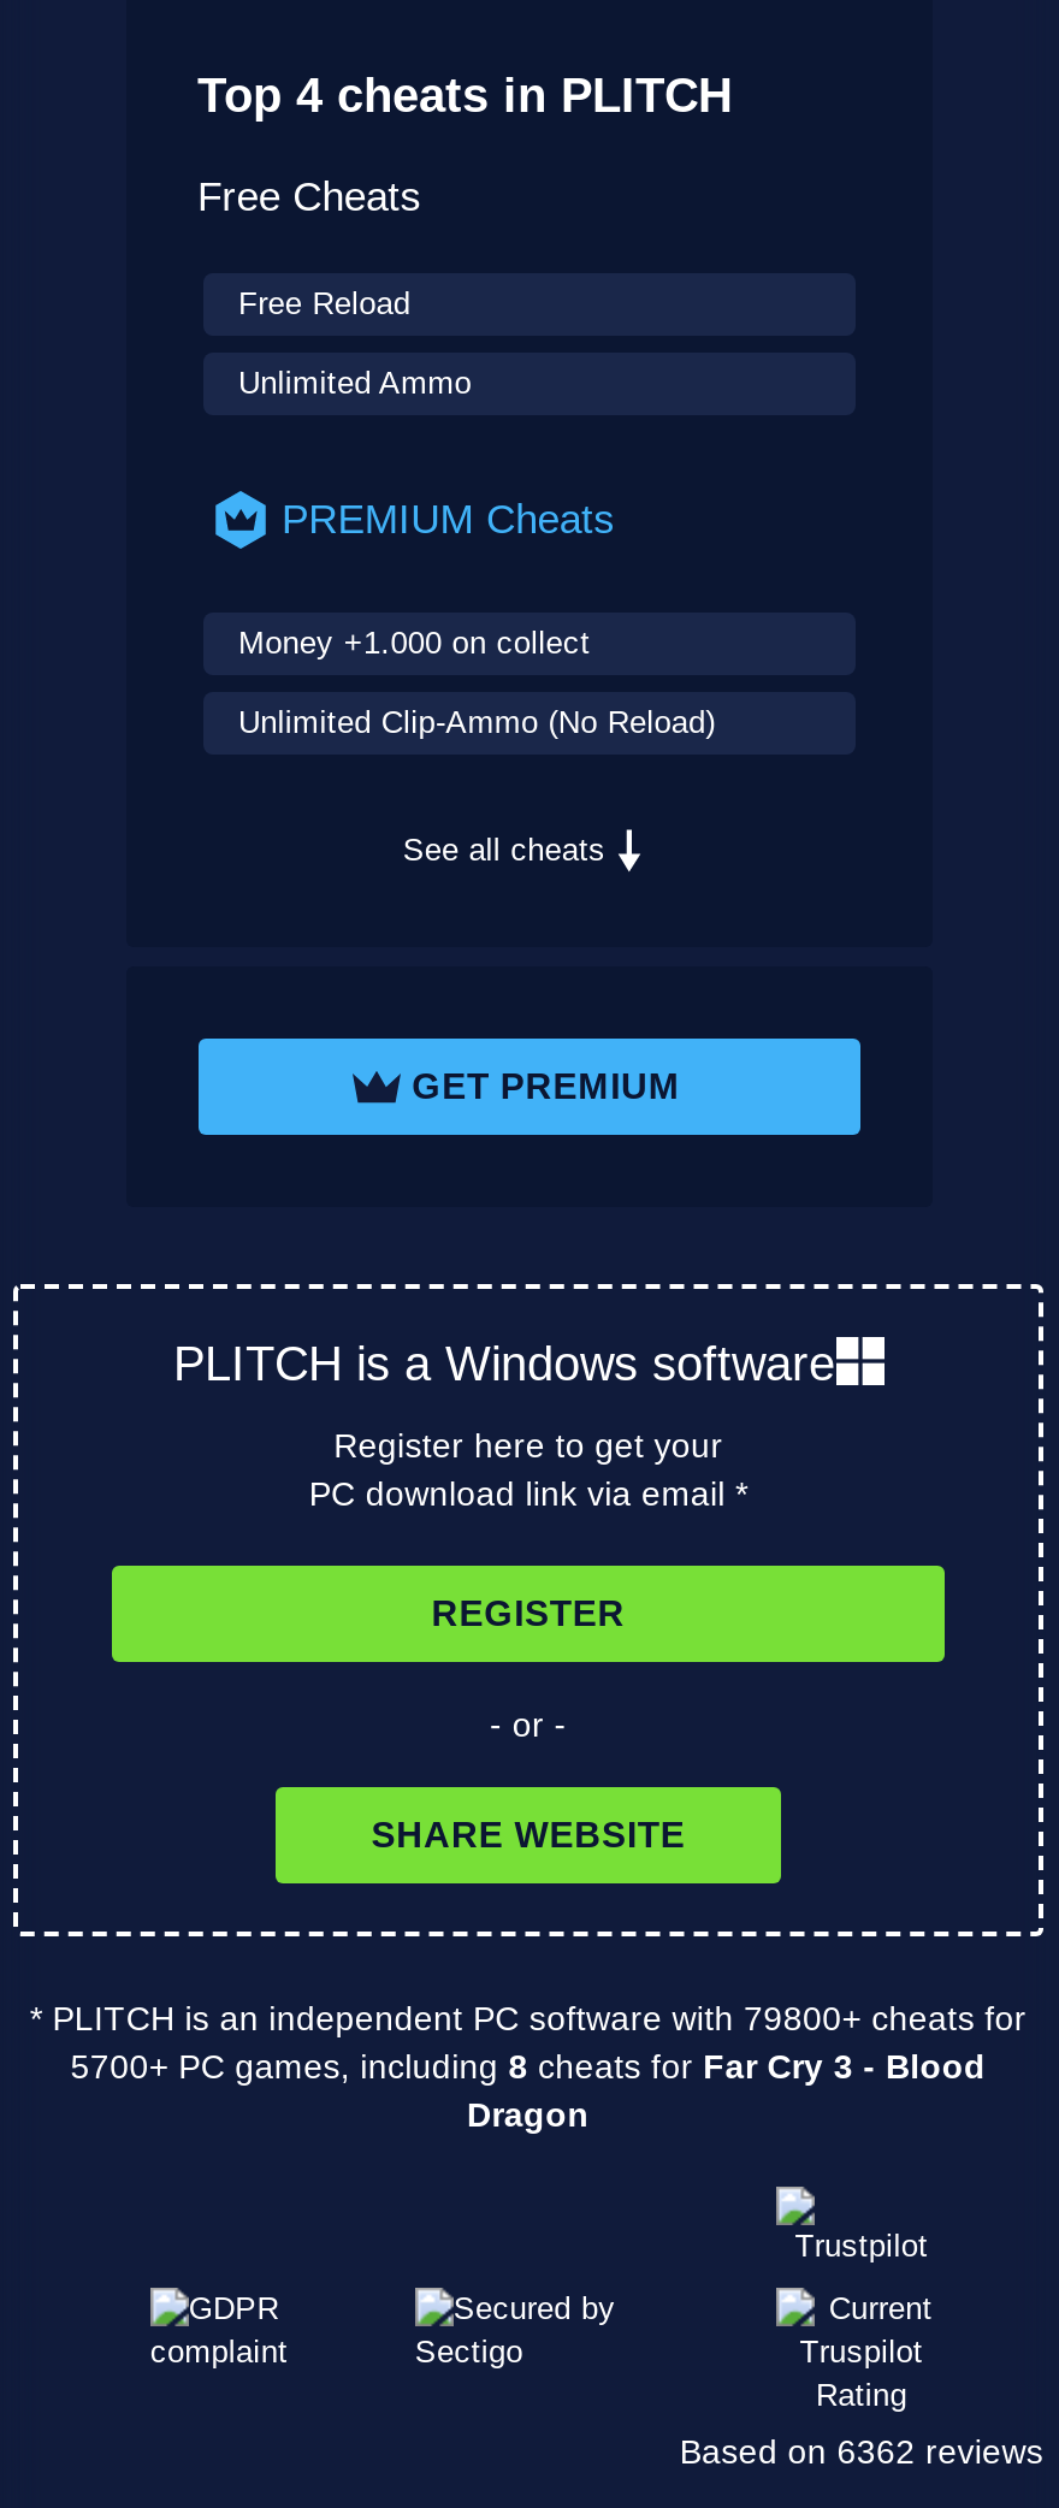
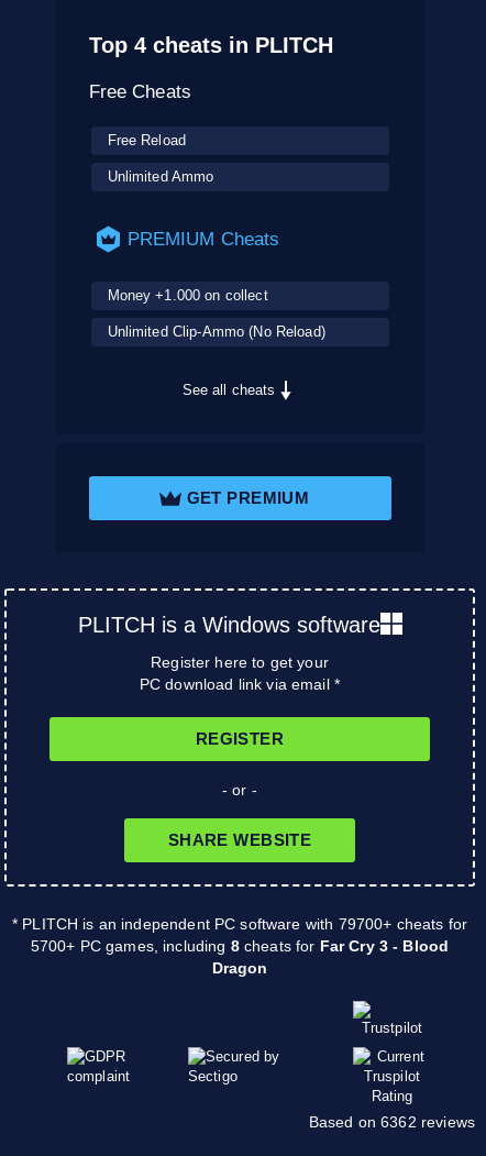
- * PLITCH is an independent PC software with 79800+ cheats for
+ * PLITCH is an independent PC software with 79700+ cheats for
